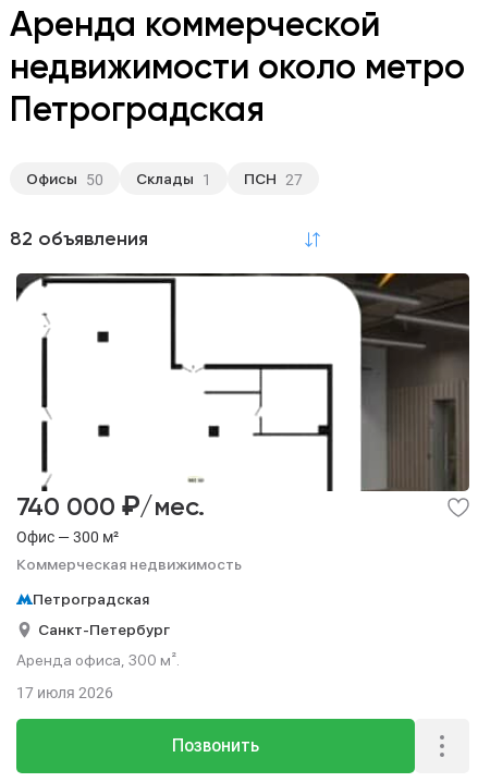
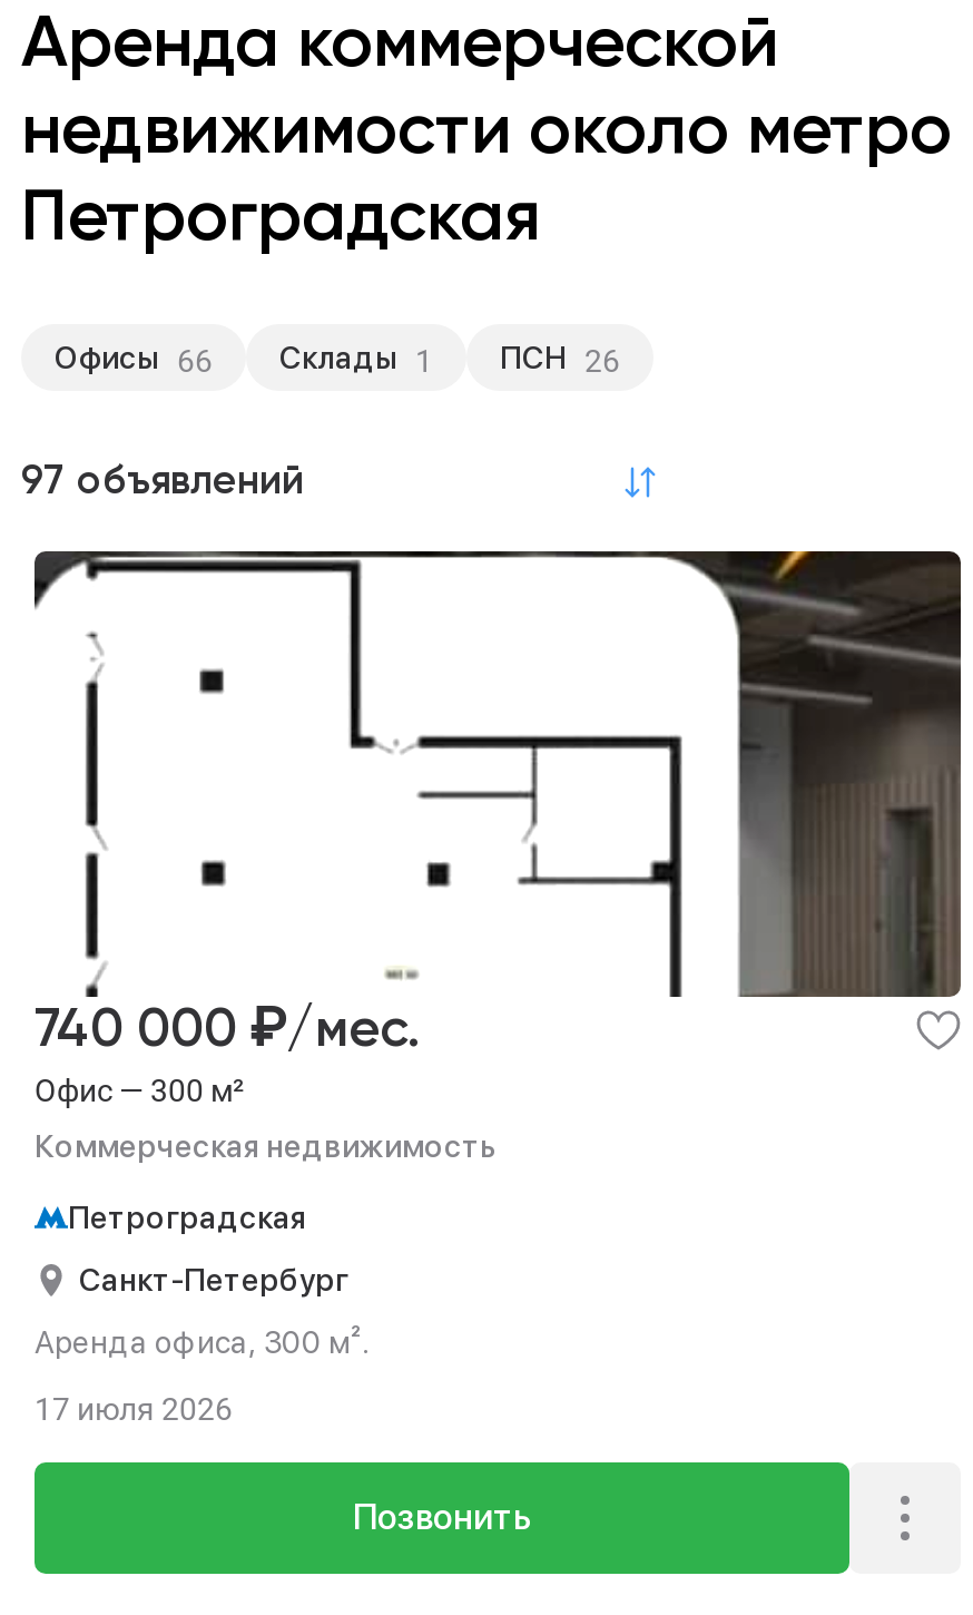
- Офисы 50
+ Офисы 66

- ПСН 27
+ ПСН 26

- 82 объявления
+ 97 объявлений
